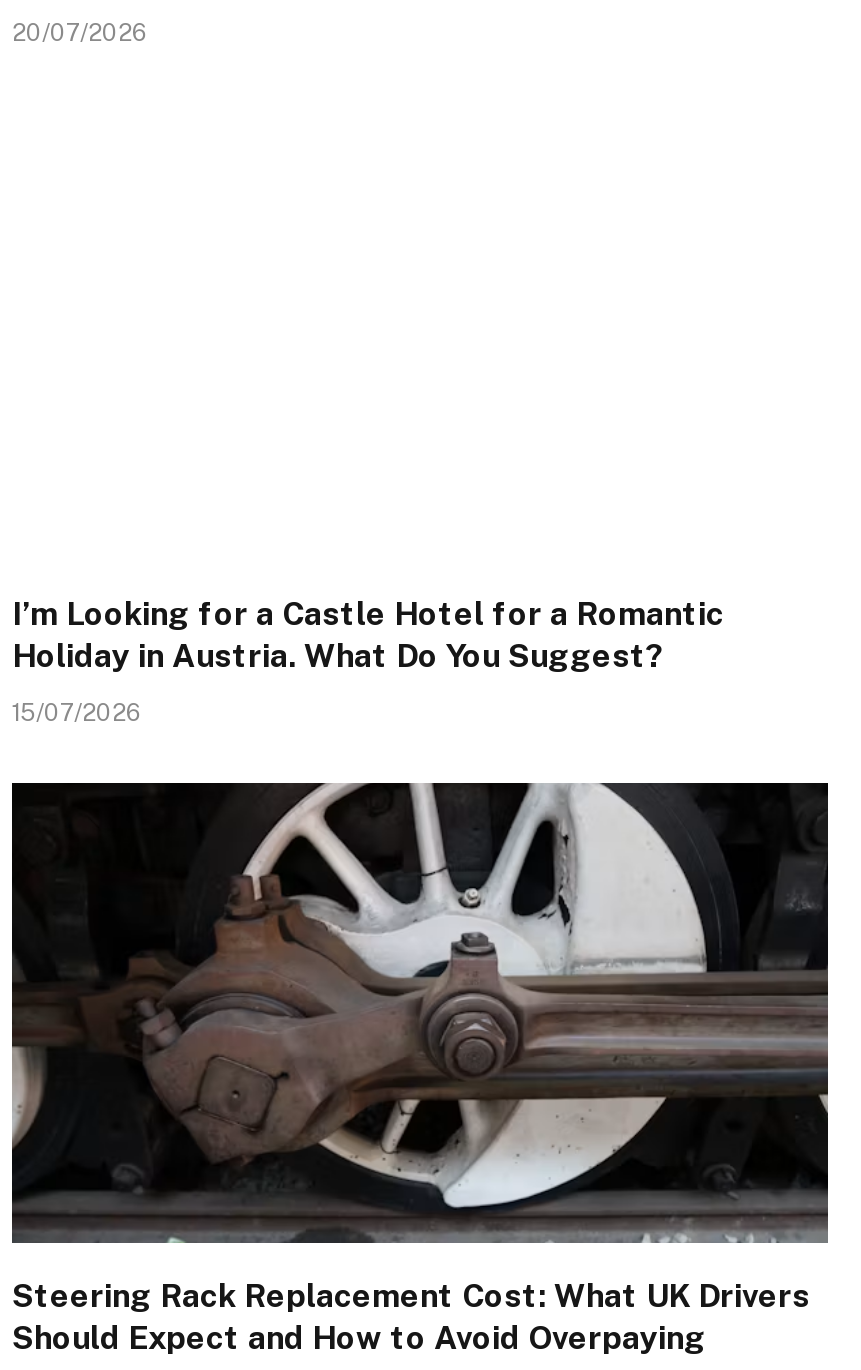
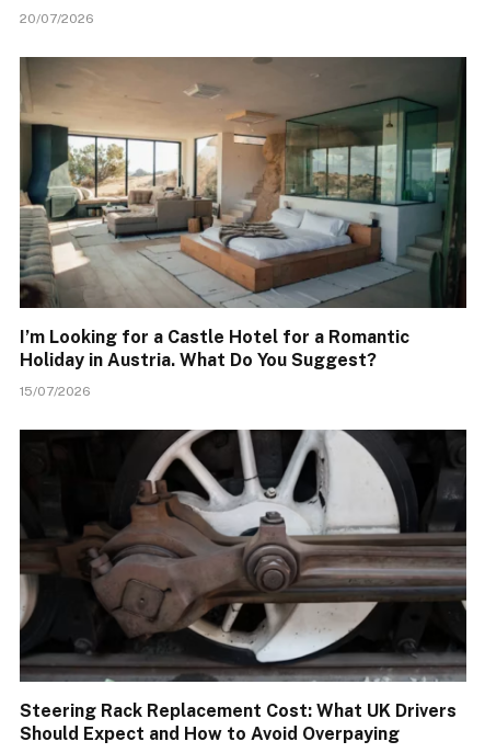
+ [image]
